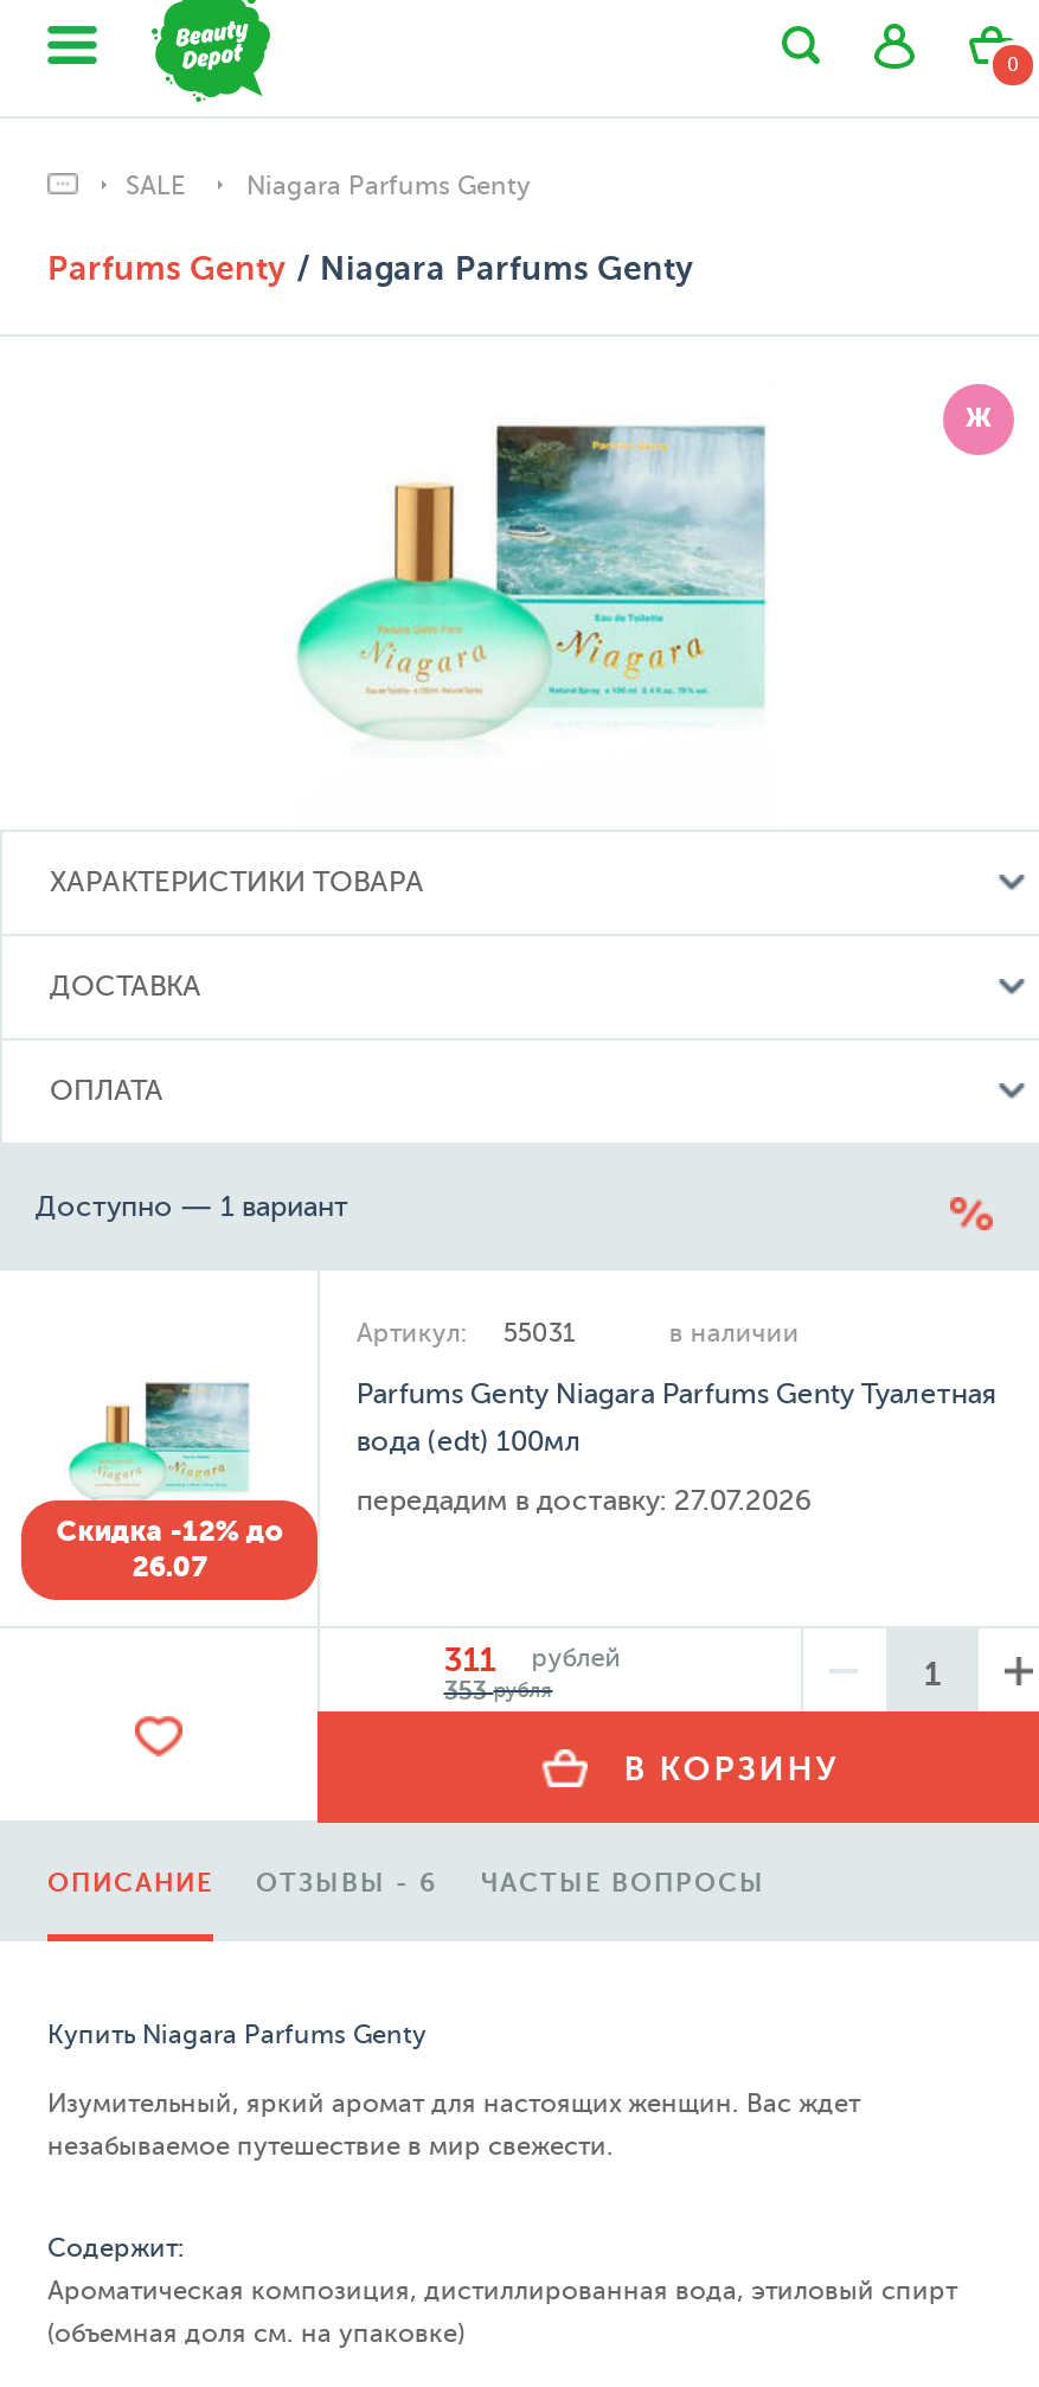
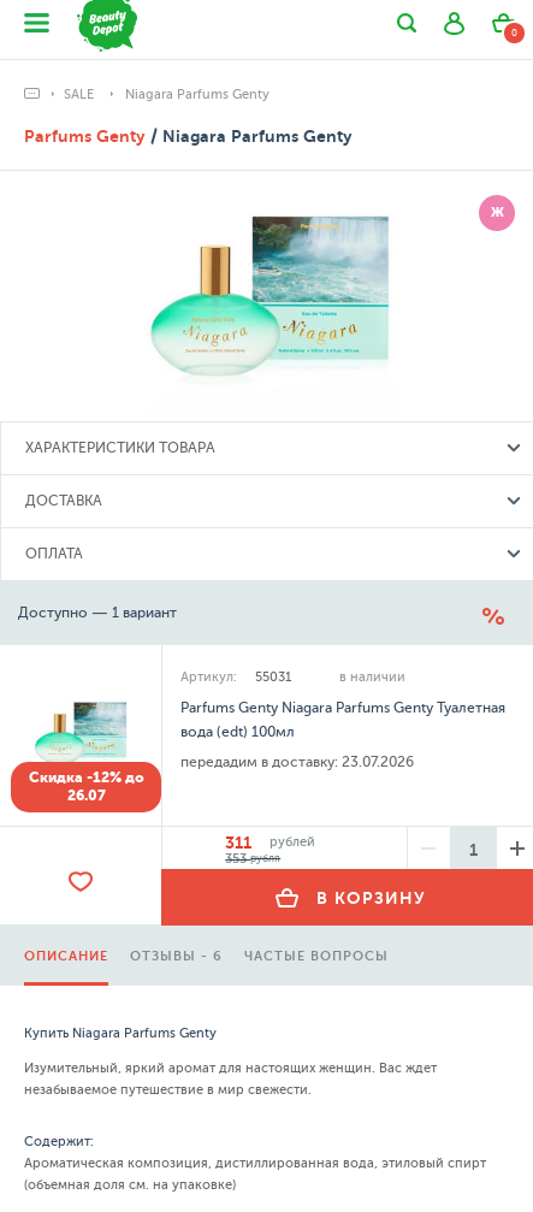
- передадим в доставку: 27.07.2026
+ передадим в доставку: 23.07.2026
